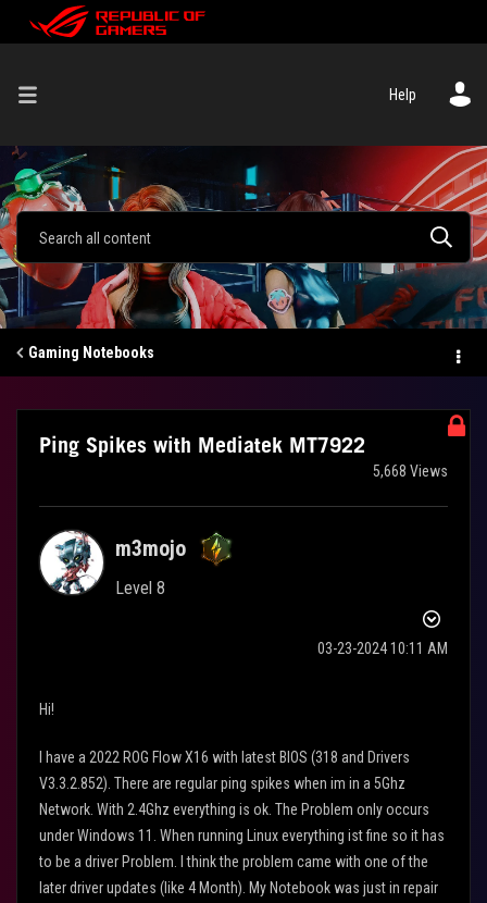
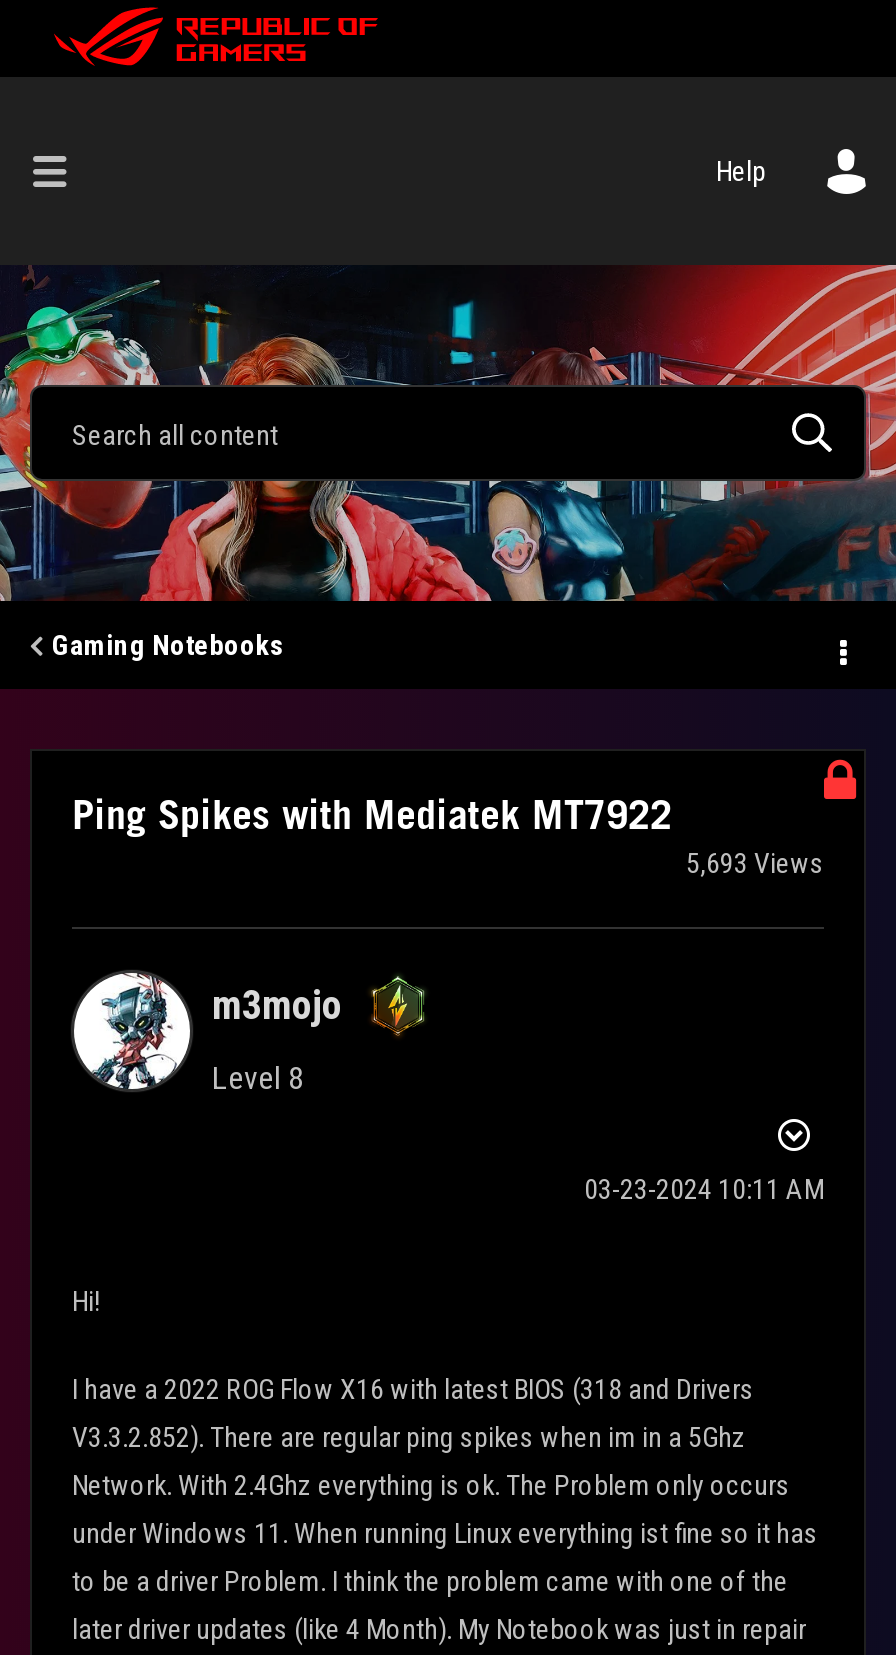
- 5,668 Views
+ 5,693 Views
